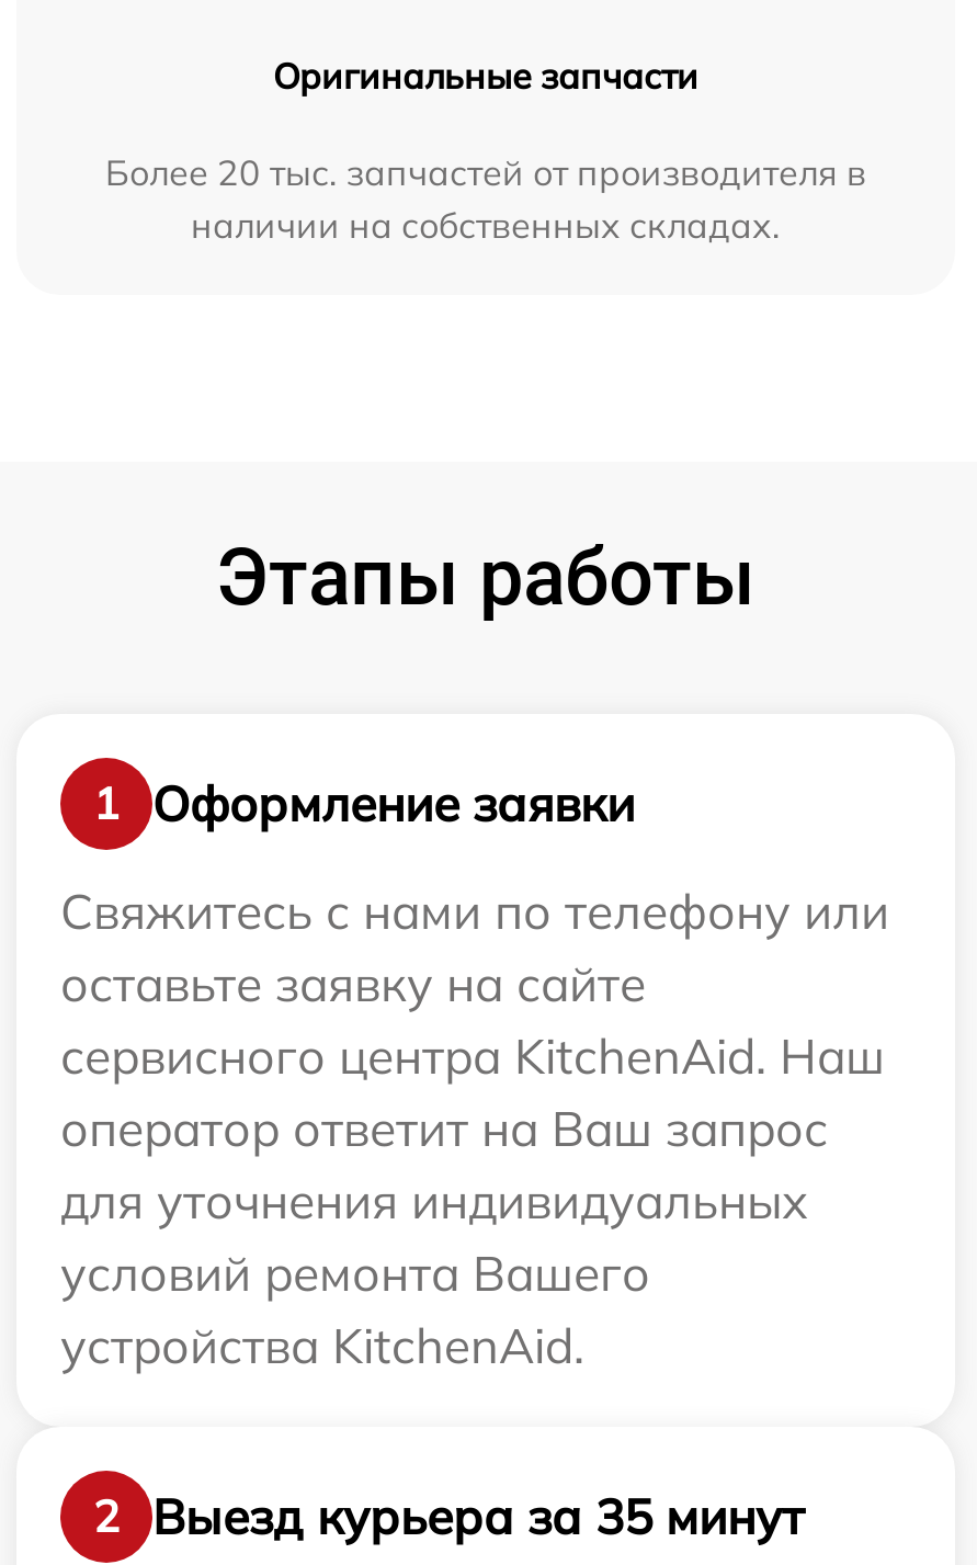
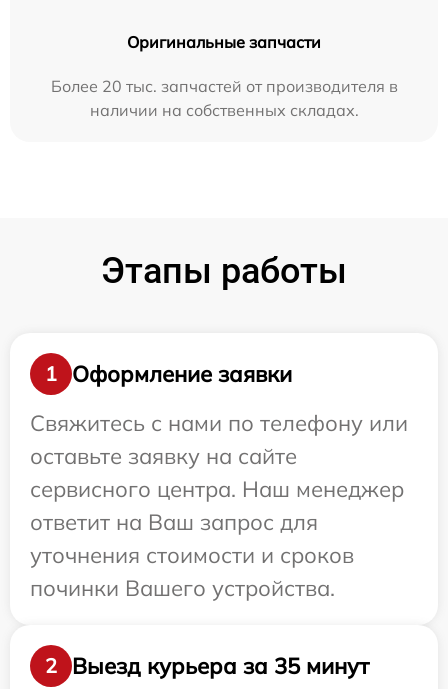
- сервисного центра KitchenAid. Наш
- оператор ответит на Ваш запрос
- для уточнения индивидуальных
- условий ремонта Вашего
- устройства KitchenAid.
+ сервисного центра. Наш менеджер
+ ответит на Ваш запрос для
+ уточнения стоимости и сроков
+ починки Вашего устройства.
